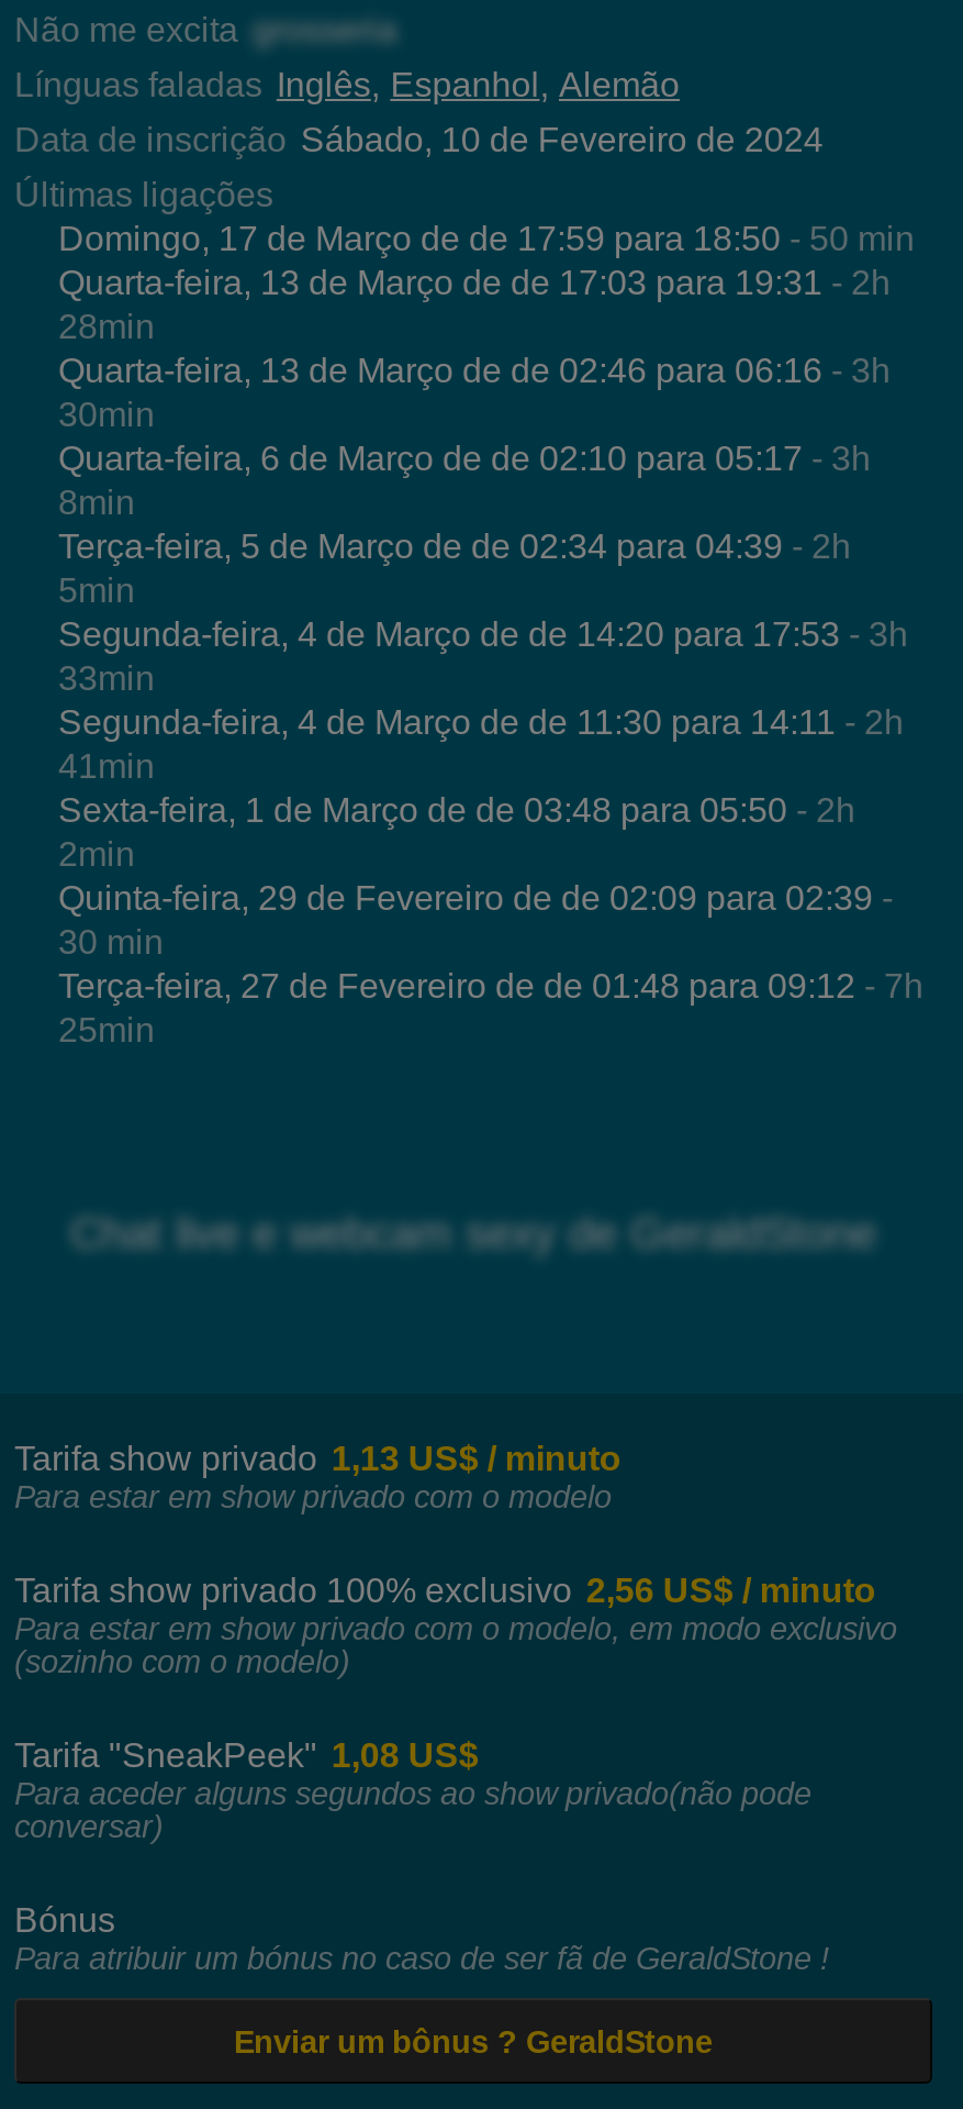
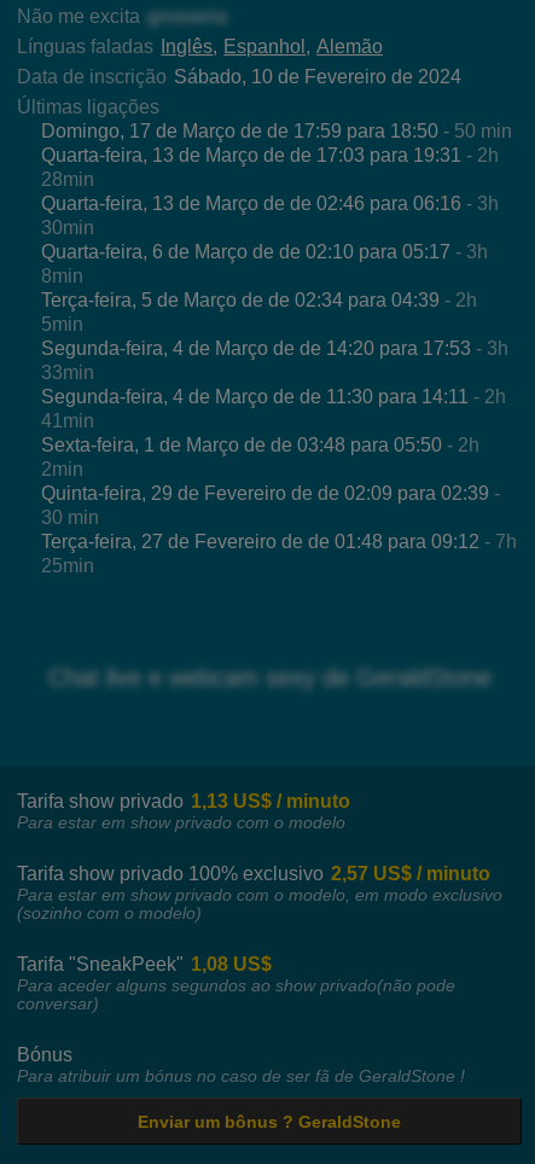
- Tarifa show privado 100% exclusivo 2,56 US$ / minuto
+ Tarifa show privado 100% exclusivo 2,57 US$ / minuto
